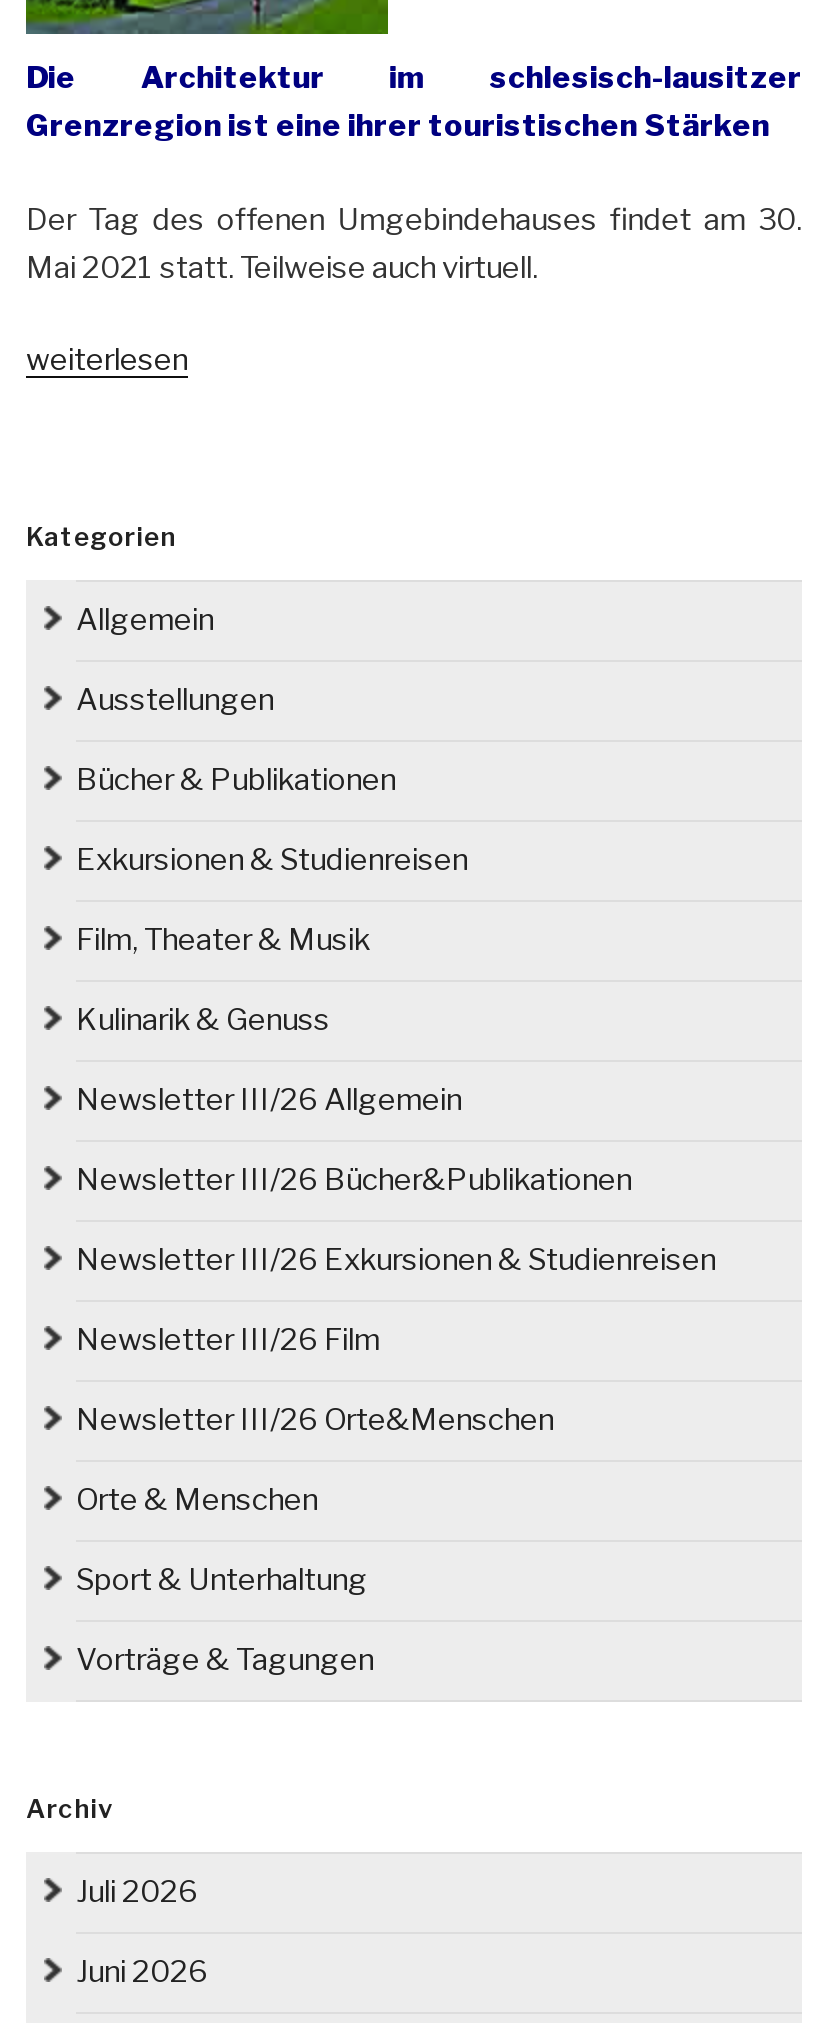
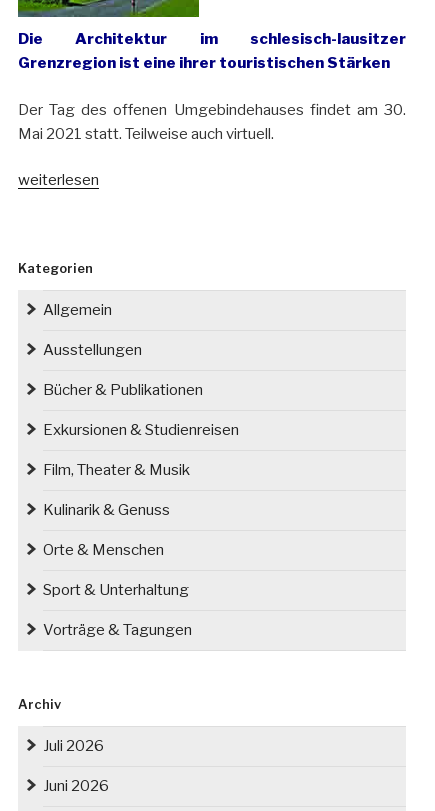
- Newsletter III/26 Allgemein
- Newsletter III/26 Bücher&Publikationen
- Newsletter III/26 Exkursionen & Studienreisen
- Newsletter III/26 Film
- Newsletter III/26 Orte&Menschen
